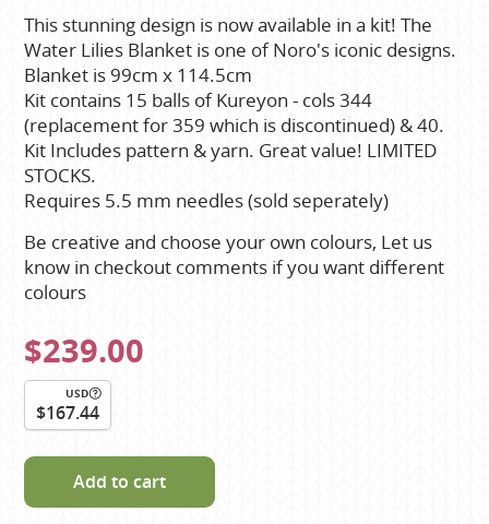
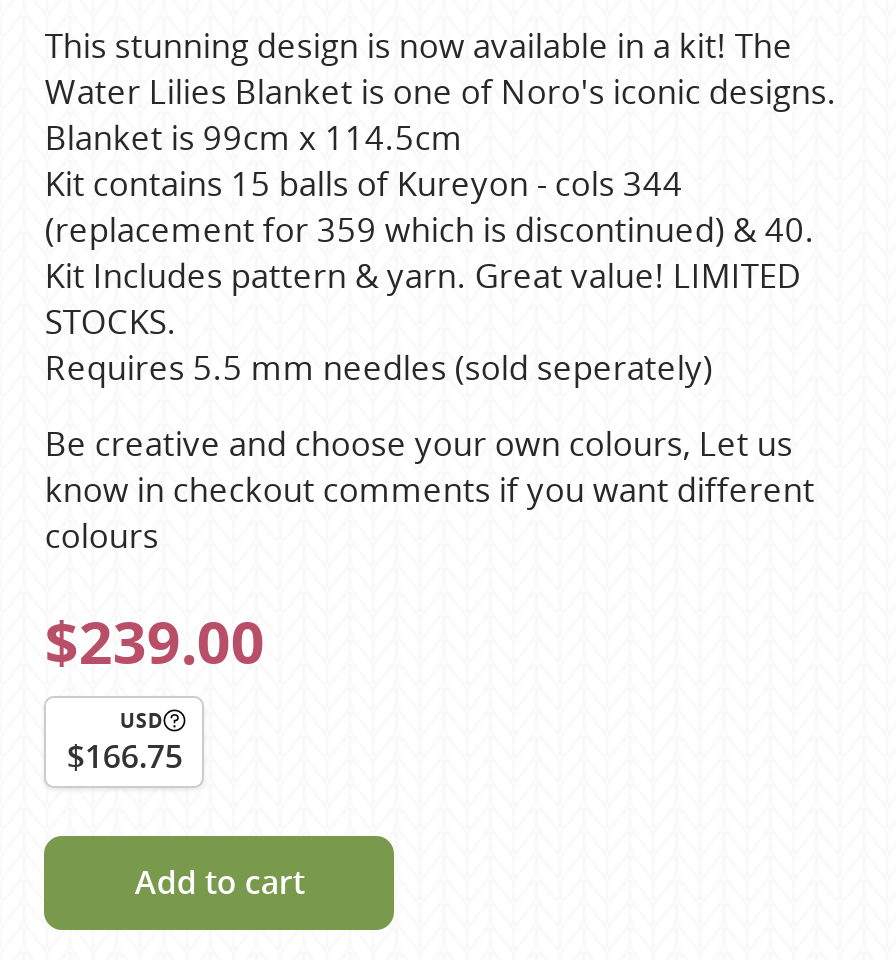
- $167.44
+ $166.75
